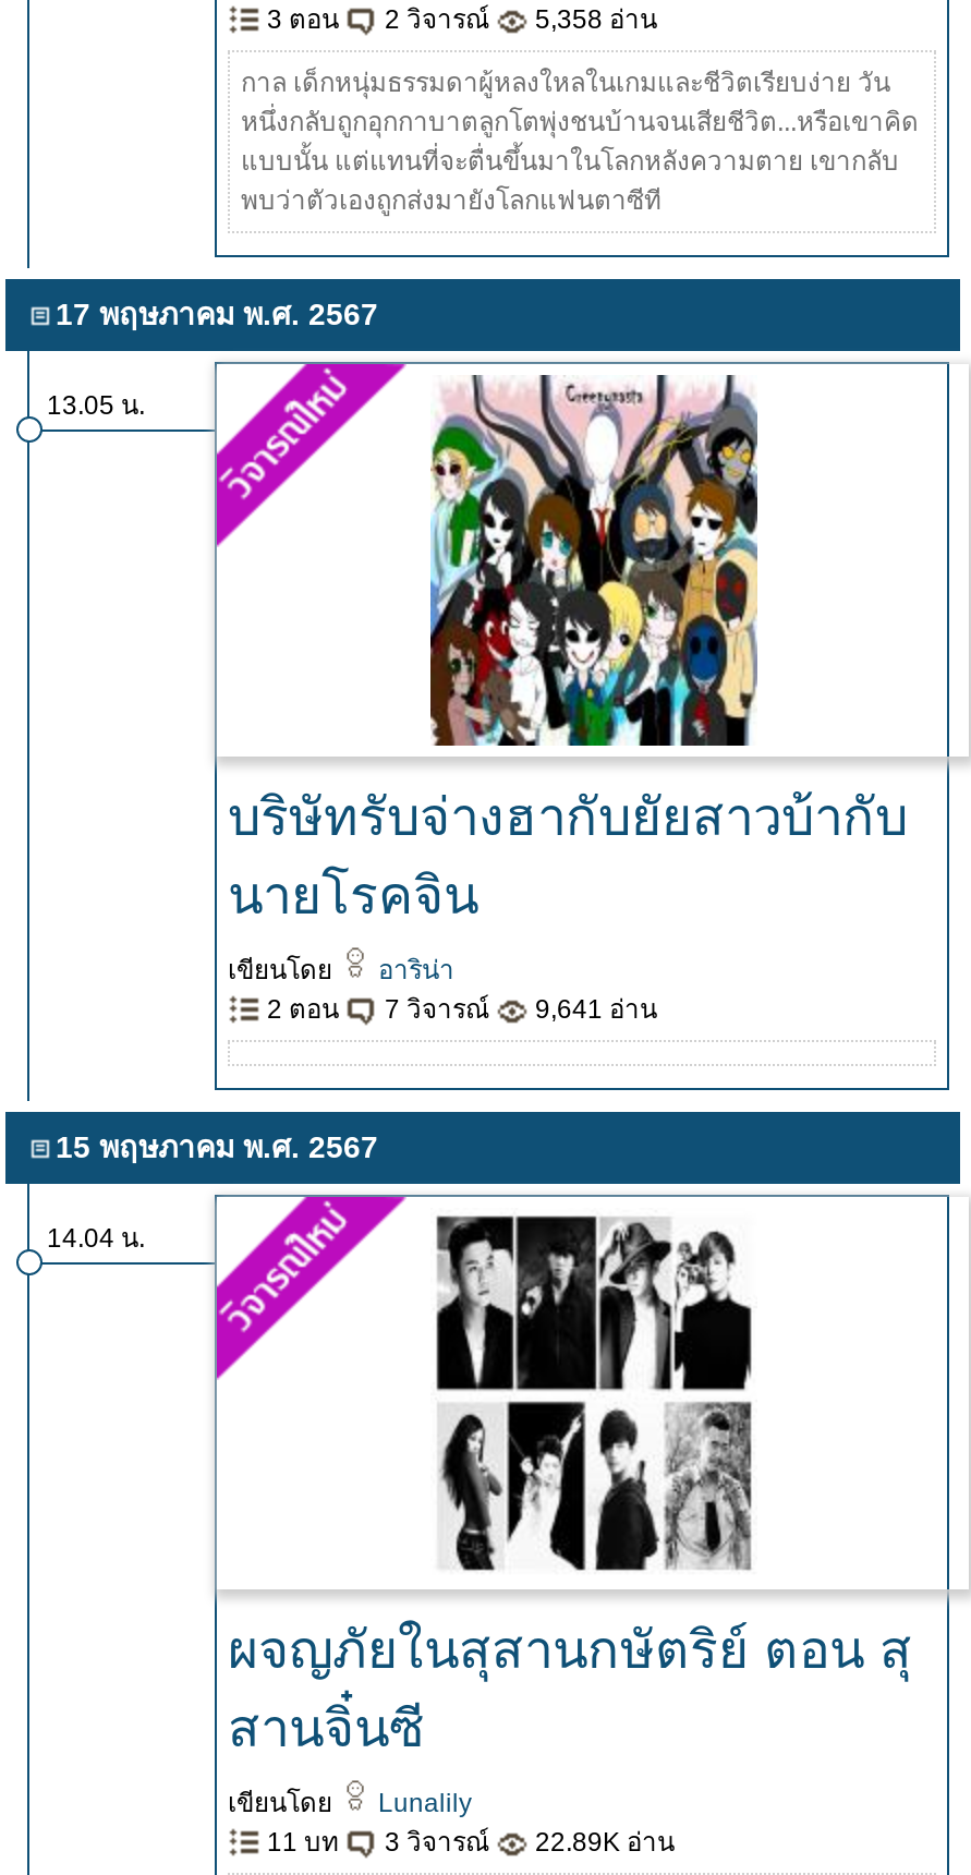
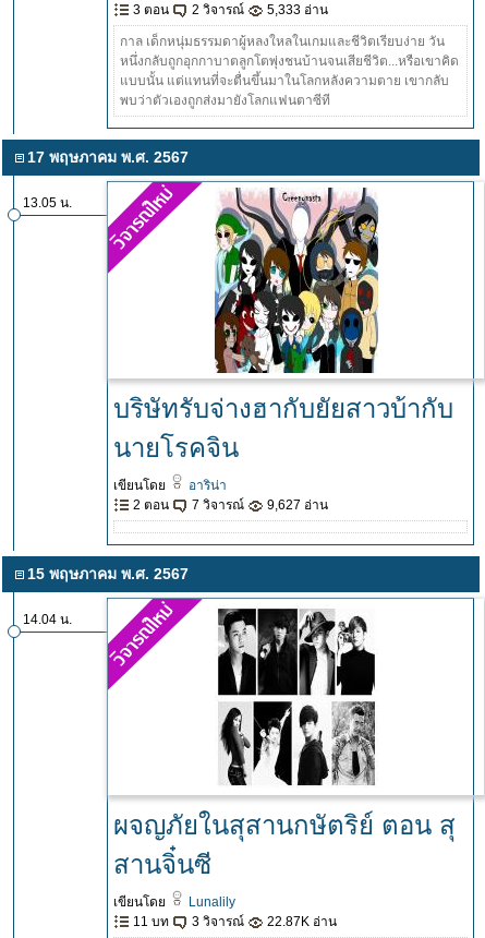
- 3 ตอน 2 วิจารณ์ 5,358 อ่าน
+ 3 ตอน 2 วิจารณ์ 5,333 อ่าน

- 2 ตอน 7 วิจารณ์ 9,641 อ่าน
+ 2 ตอน 7 วิจารณ์ 9,627 อ่าน

- 11 บท 3 วิจารณ์ 22.89K อ่าน
+ 11 บท 3 วิจารณ์ 22.87K อ่าน
